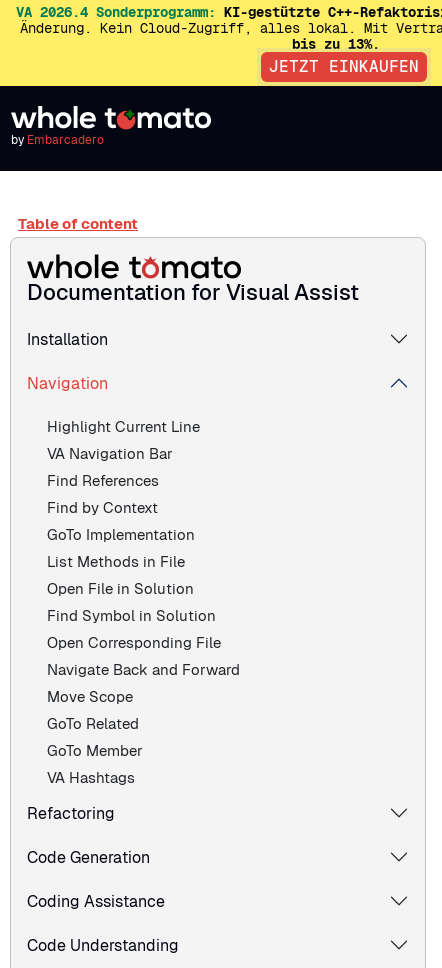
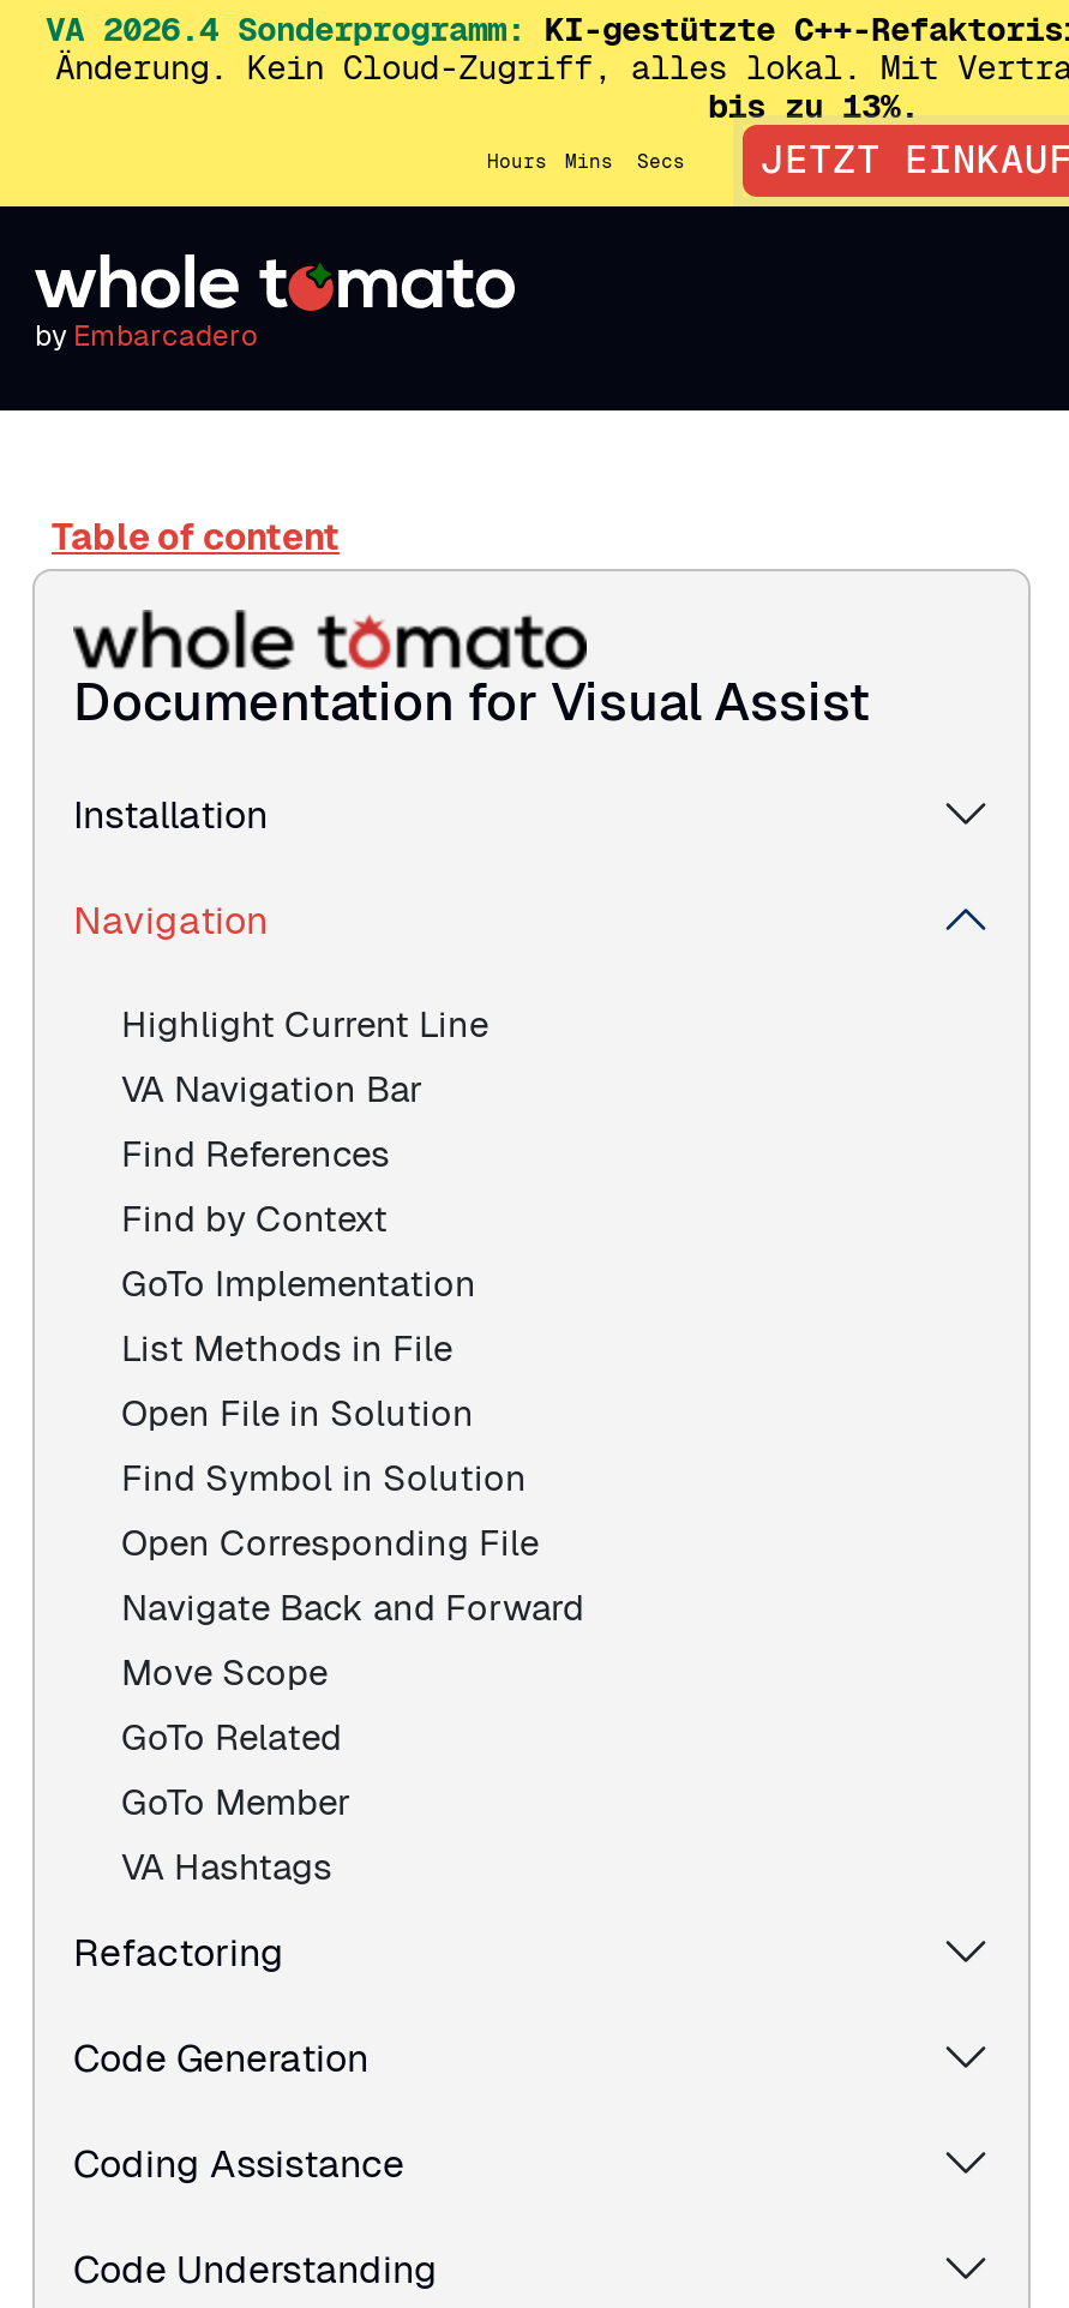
+ Hours
+ Mins
+ Secs
